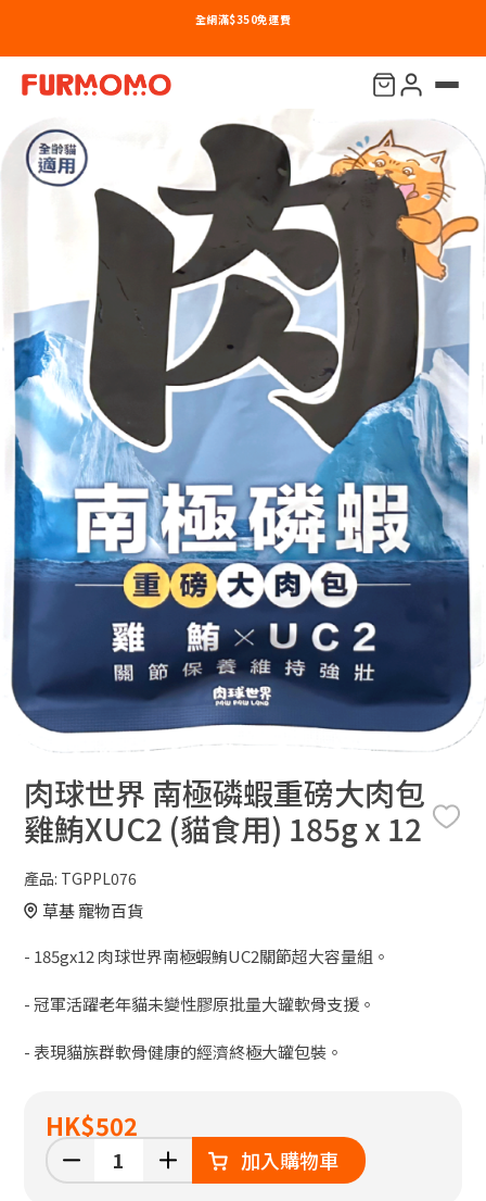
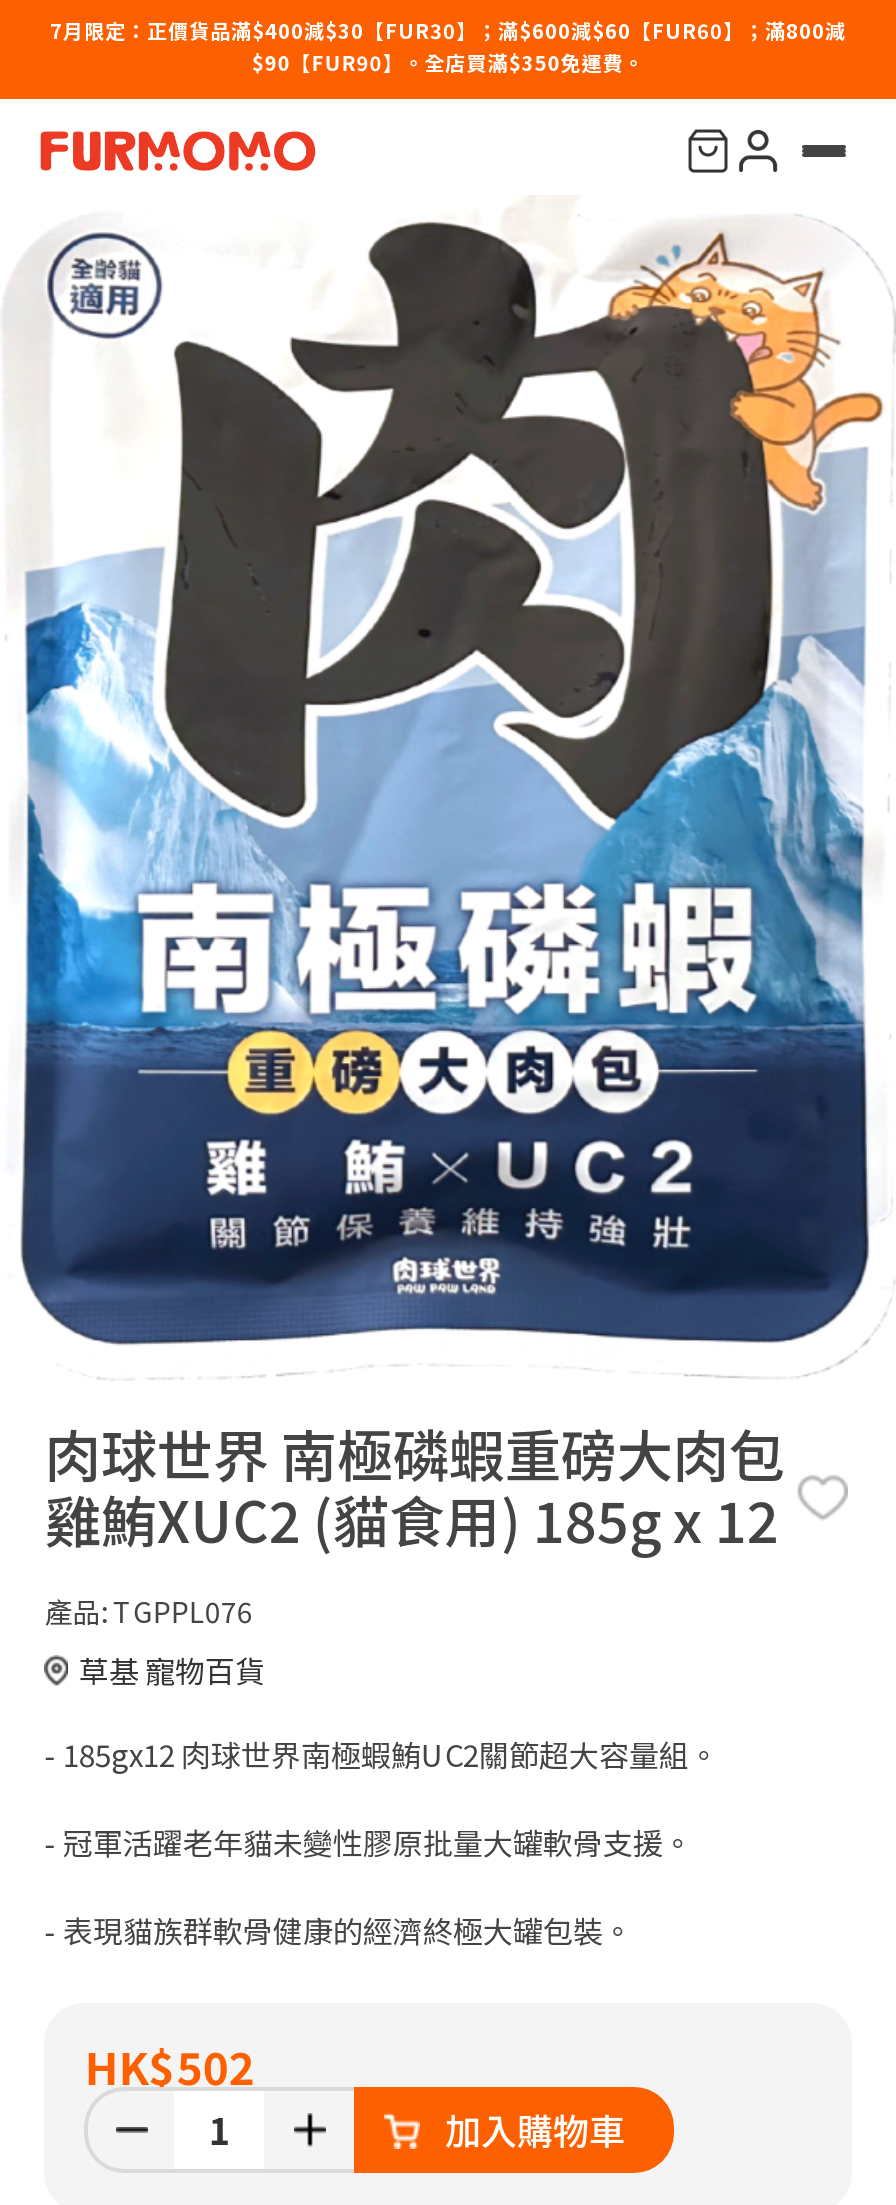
- 全網滿$350免運費
+ 7月限定：正價貨品滿$400減$30【FUR30】；滿$600減$60【FUR60】；滿800減
+ $90【FUR90】。全店買滿$350免運費。
